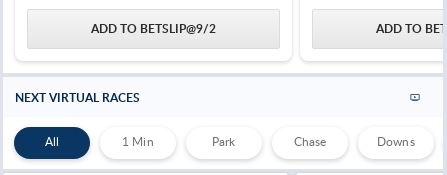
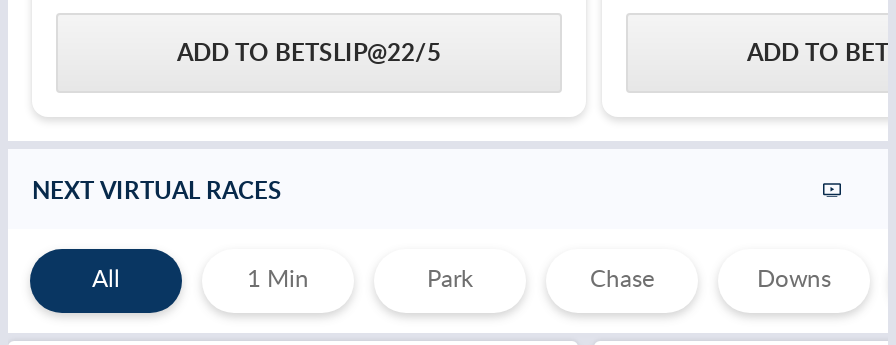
- ADD TO BETSLIP@9/2
+ ADD TO BETSLIP@22/5
